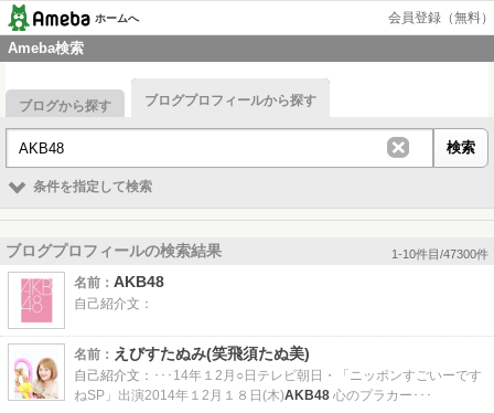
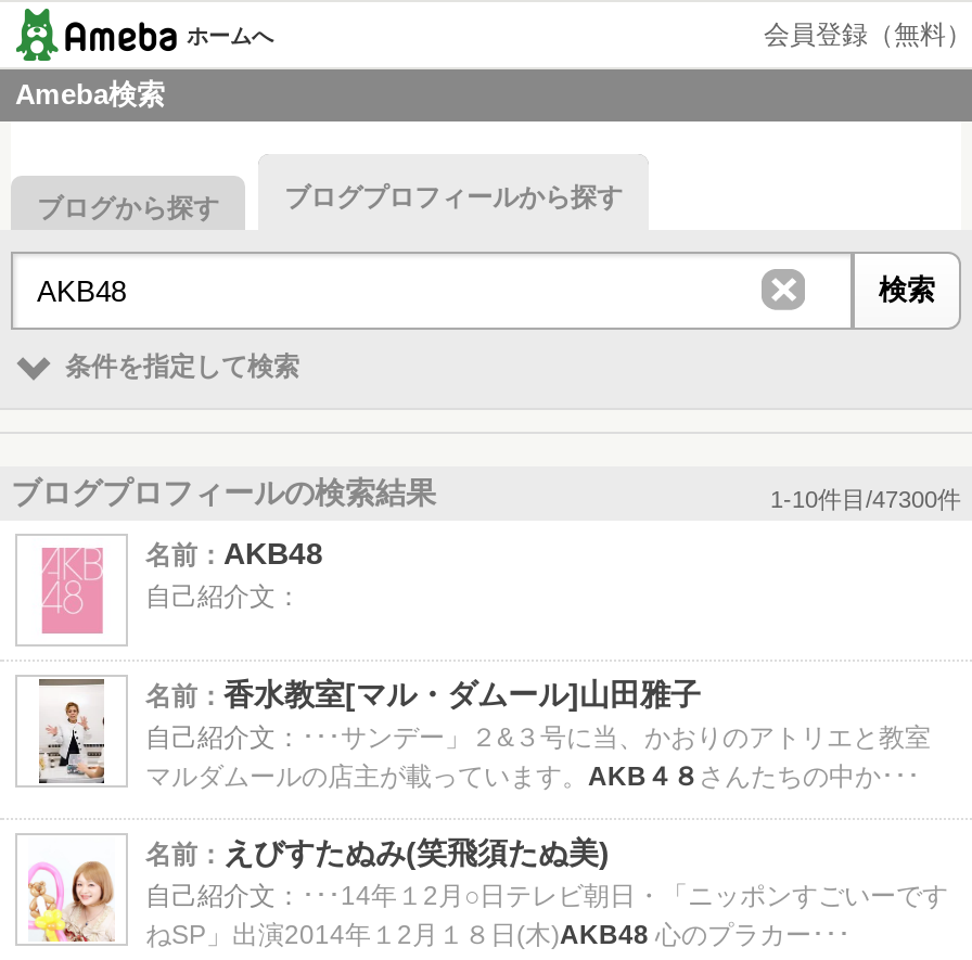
+ [image]
+ 名前：香水教室[マル・ダムール]山田雅子
+ 自己紹介文：･･･サンデー」２&３号に当、かおりのアトリエと教室
+ マルダムールの店主が載っています。AKB４８さんたちの中か･･･
